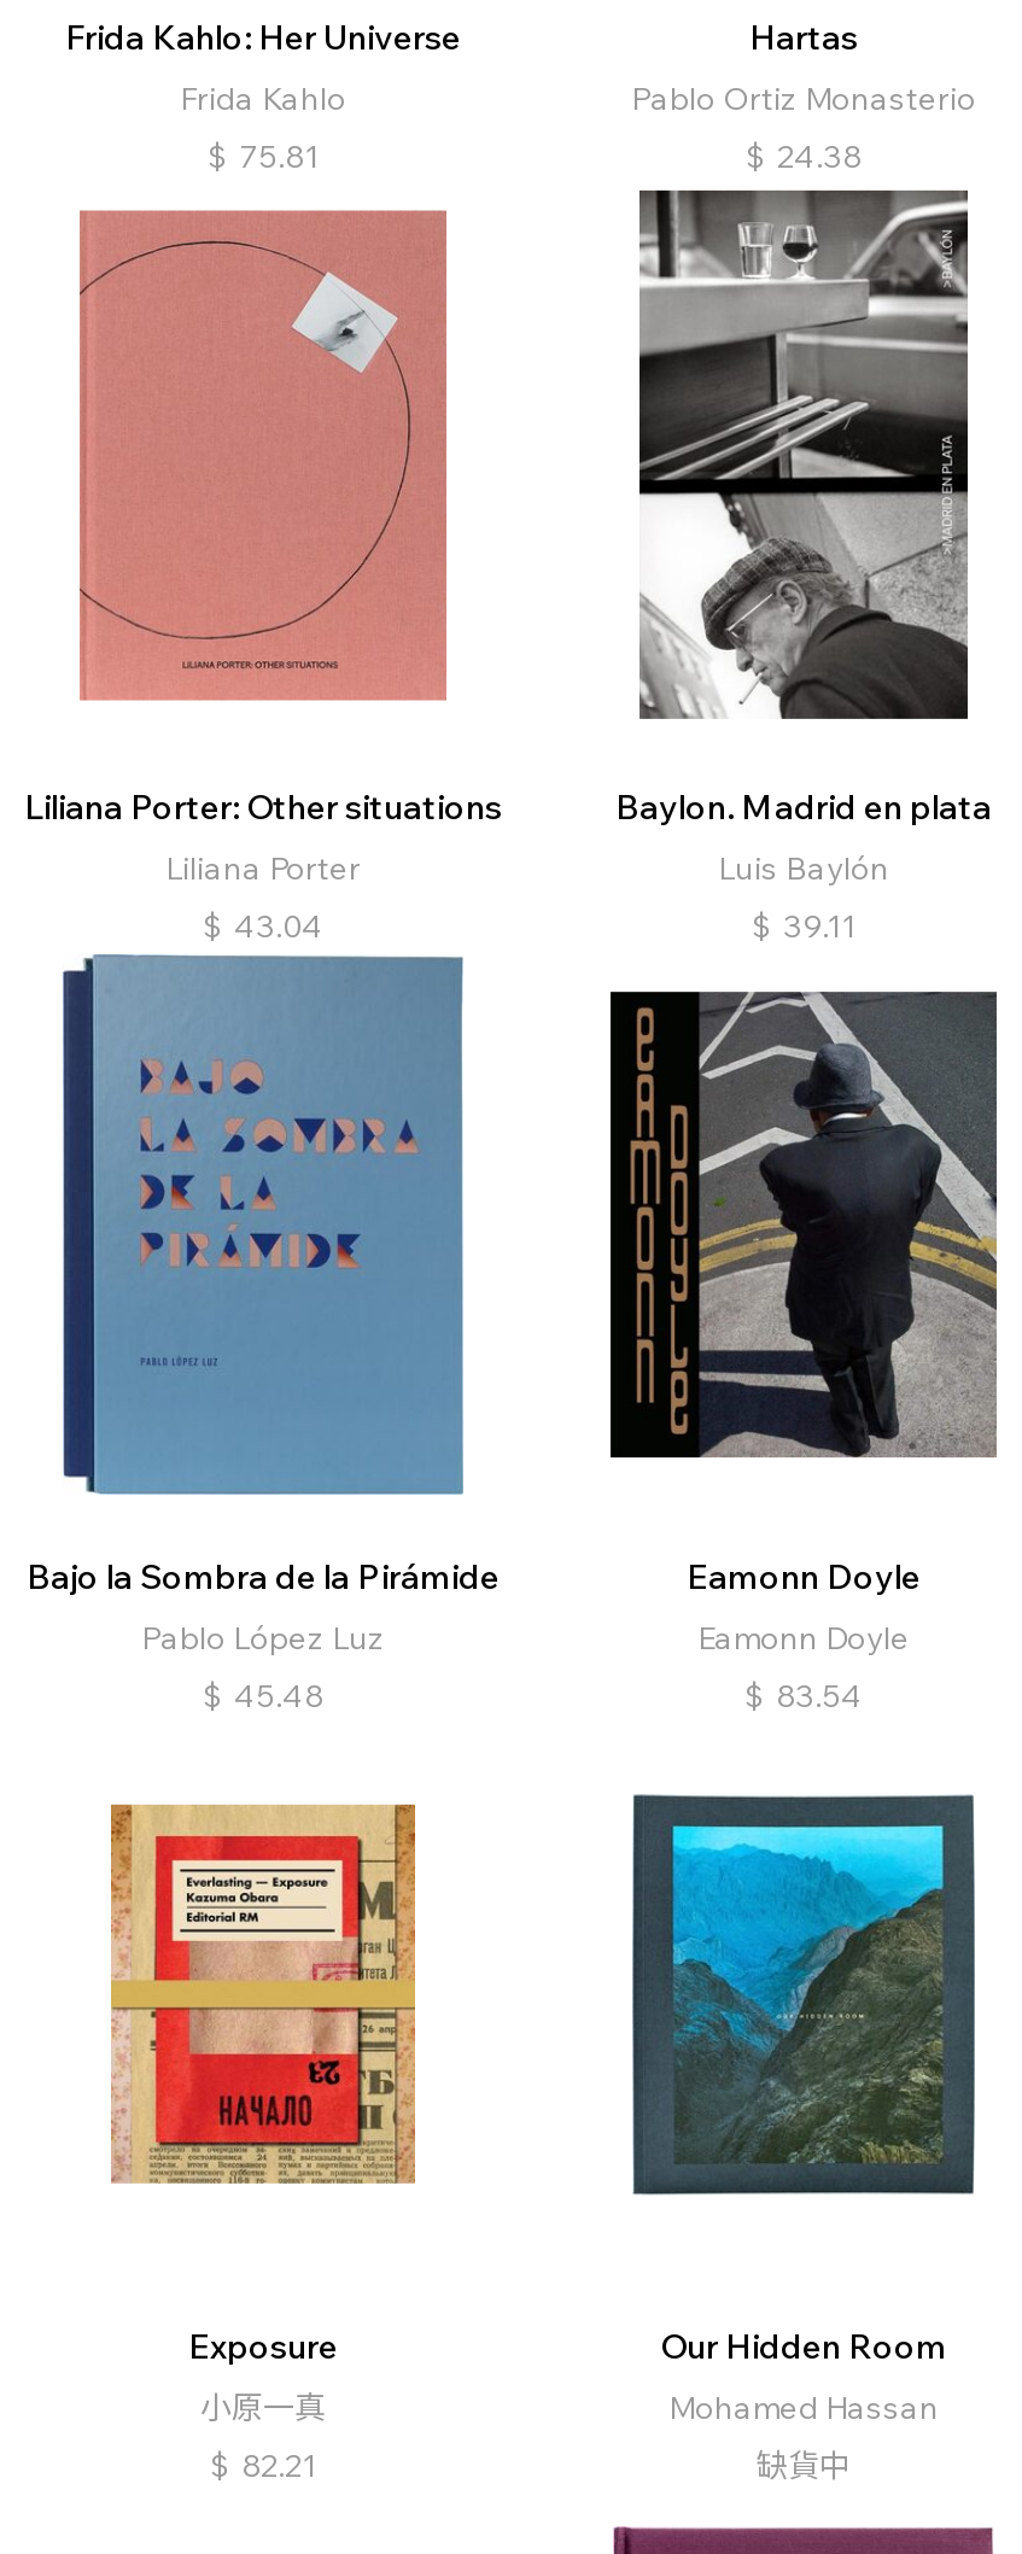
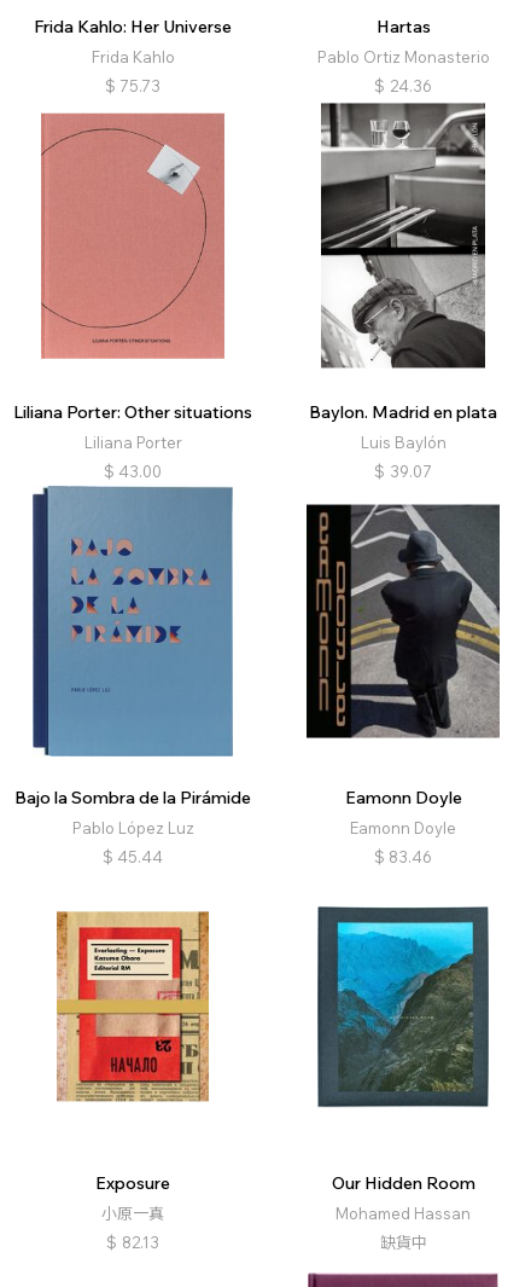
- $ 75.81
+ $ 75.73

- $ 24.38
+ $ 24.36

- $ 43.04
+ $ 43.00

- $ 39.11
+ $ 39.07

- $ 45.48
+ $ 45.44

- $ 83.54
+ $ 83.46

- $ 82.21
+ $ 82.13
